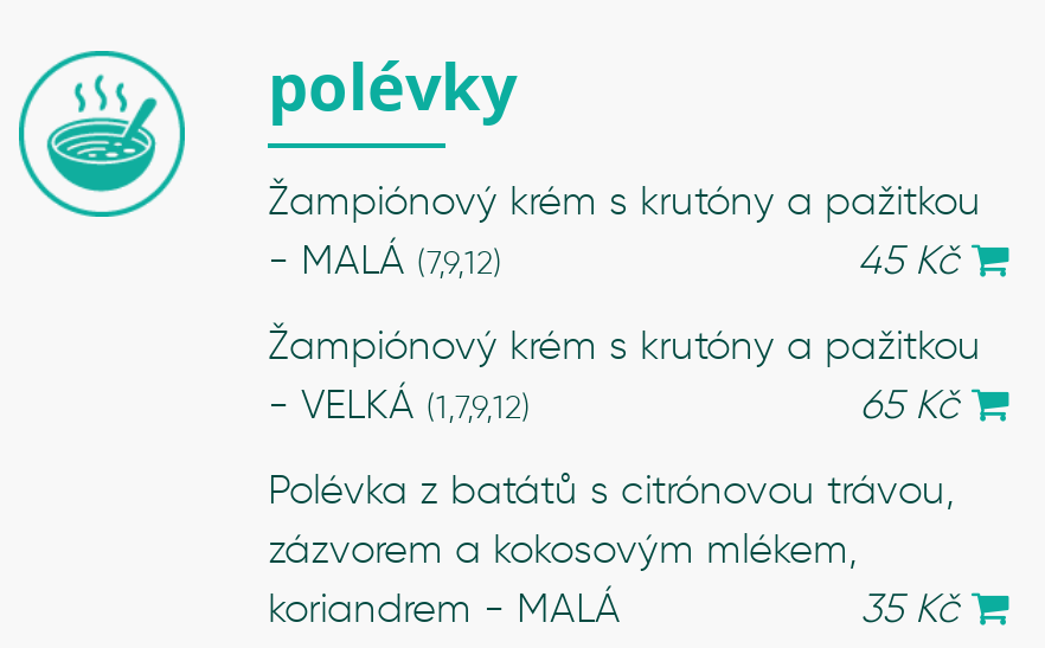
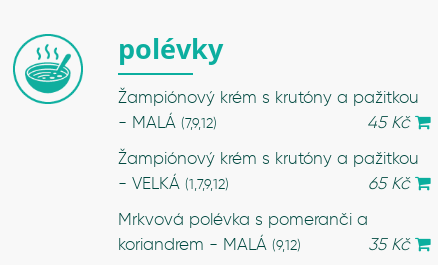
- Polévka z batátů s citrónovou trávou,
- zázvorem a kokosovým mlékem,
- koriandrem - MALÁ
+ Mrkvová polévka s pomeranči a
+ koriandrem - MALÁ (9,12)
